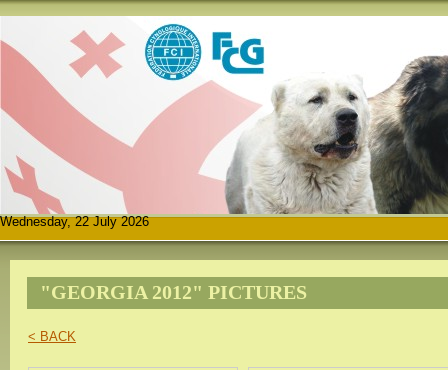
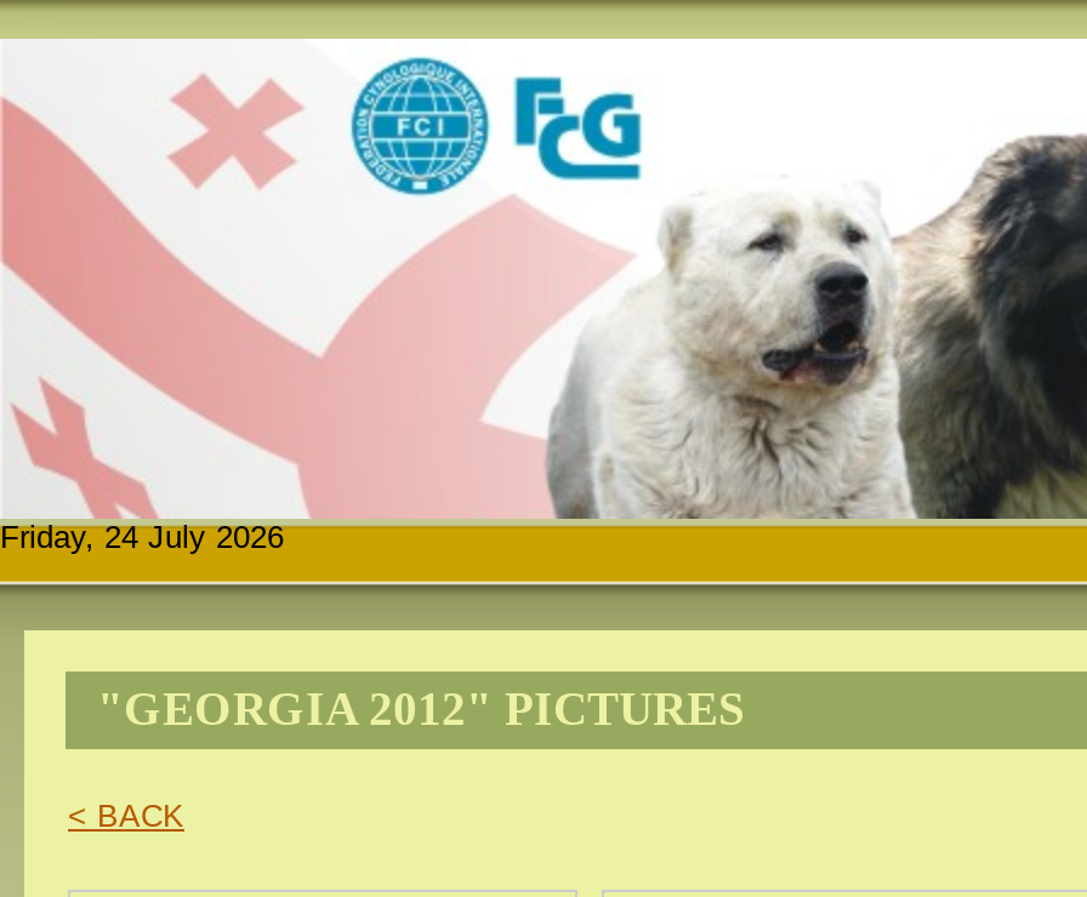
- Wednesday, 22 July 2026
+ Friday, 24 July 2026
